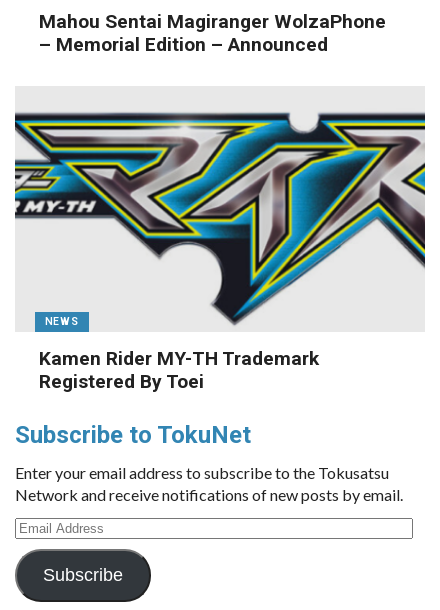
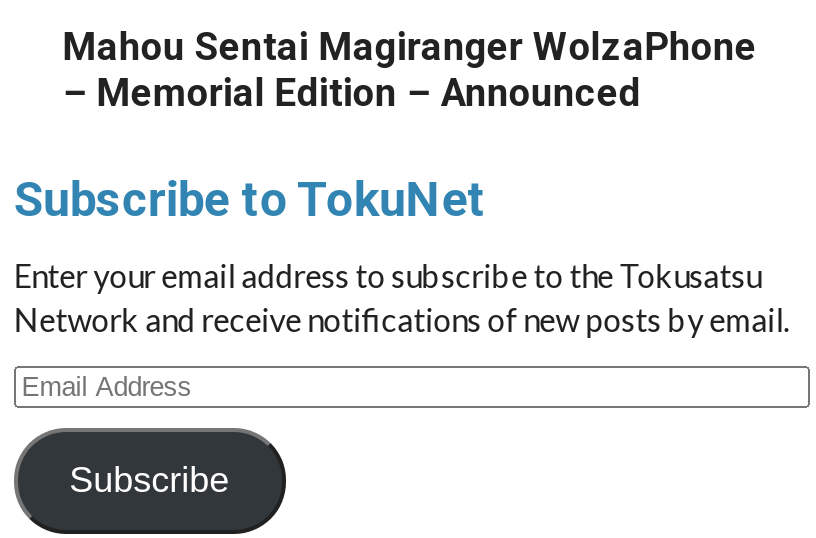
- [image]
- NEWS
- Kamen Rider MY-TH Trademark
- Registered By Toei
